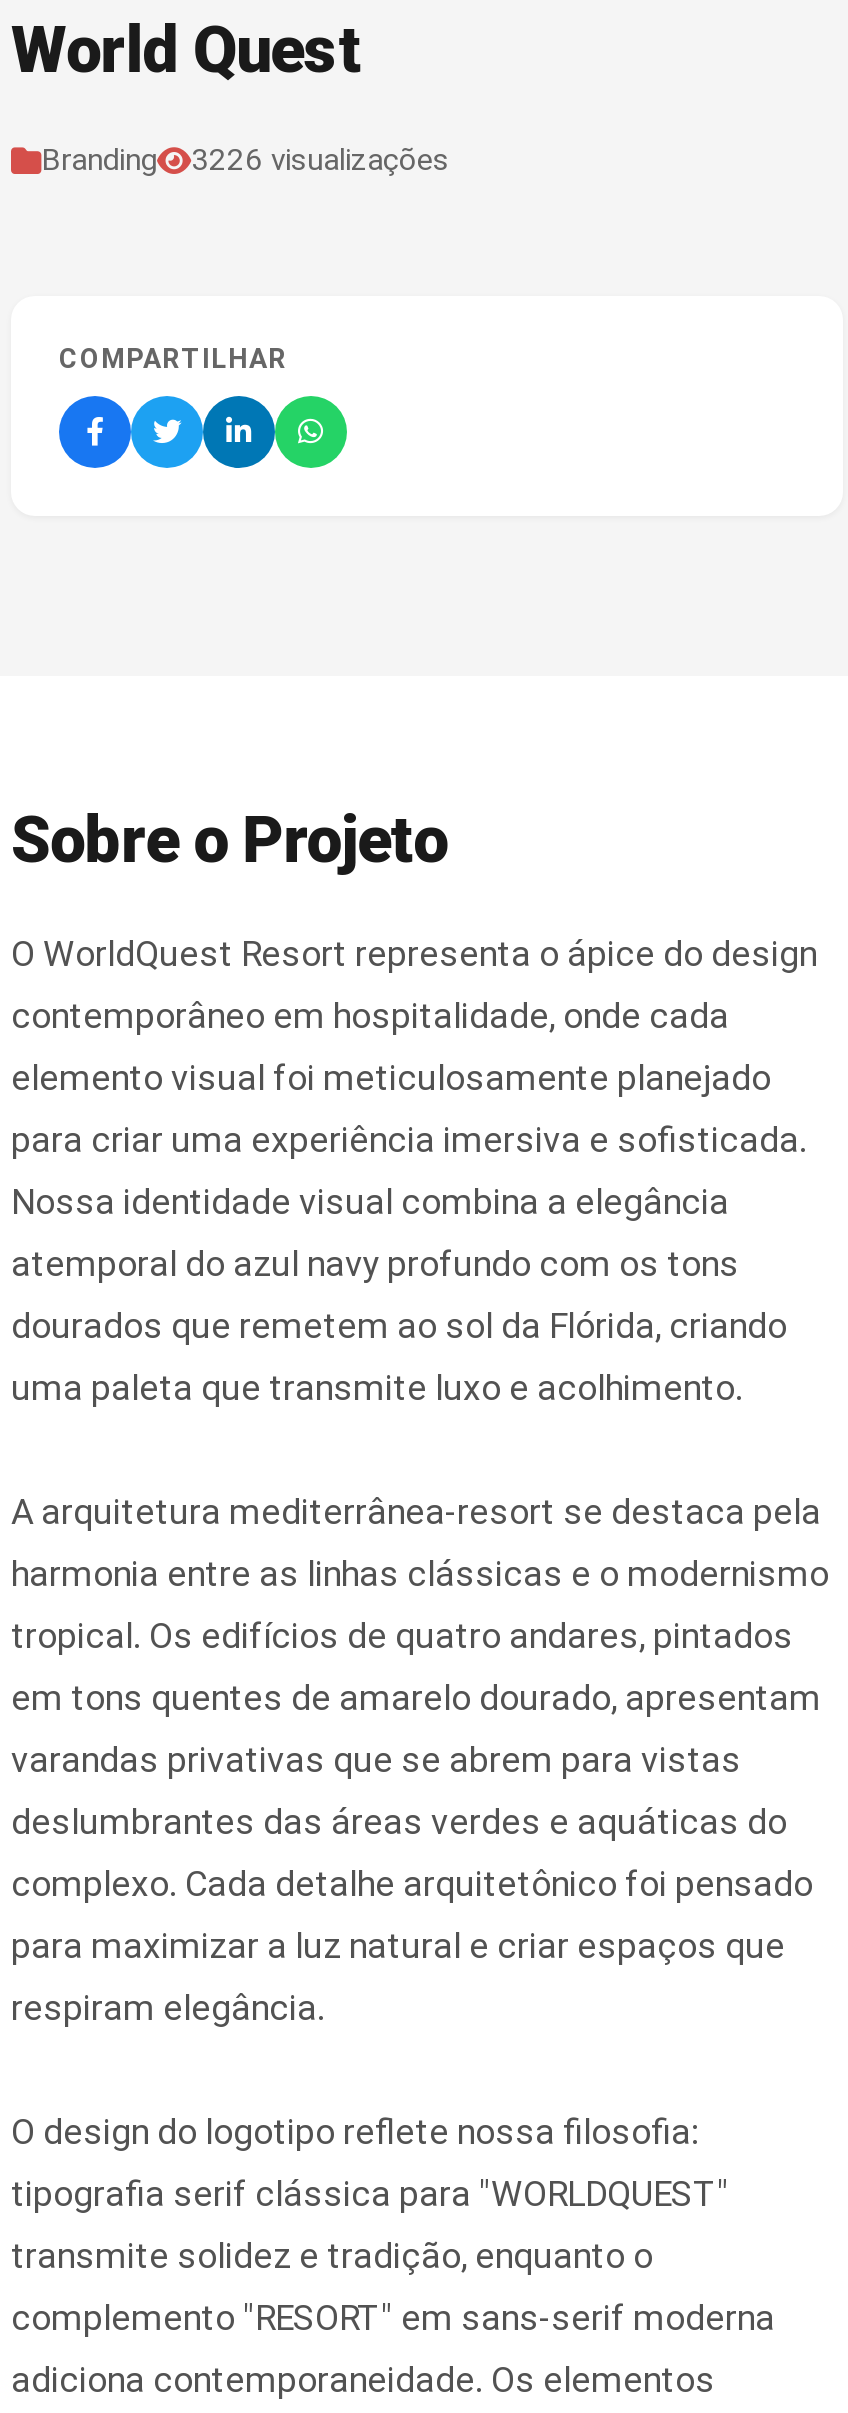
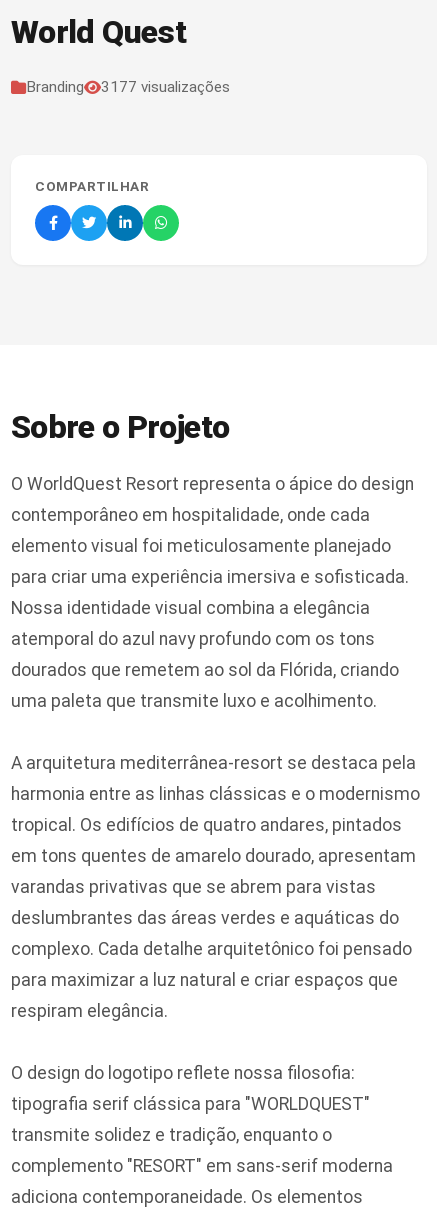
- 3226 visualizações
+ 3177 visualizações
